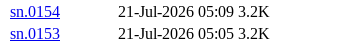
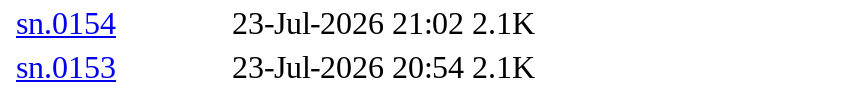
- 21-Jul-2026 05:09 3.2K
+ 23-Jul-2026 21:02 2.1K

- 21-Jul-2026 05:05 3.2K
+ 23-Jul-2026 20:54 2.1K
